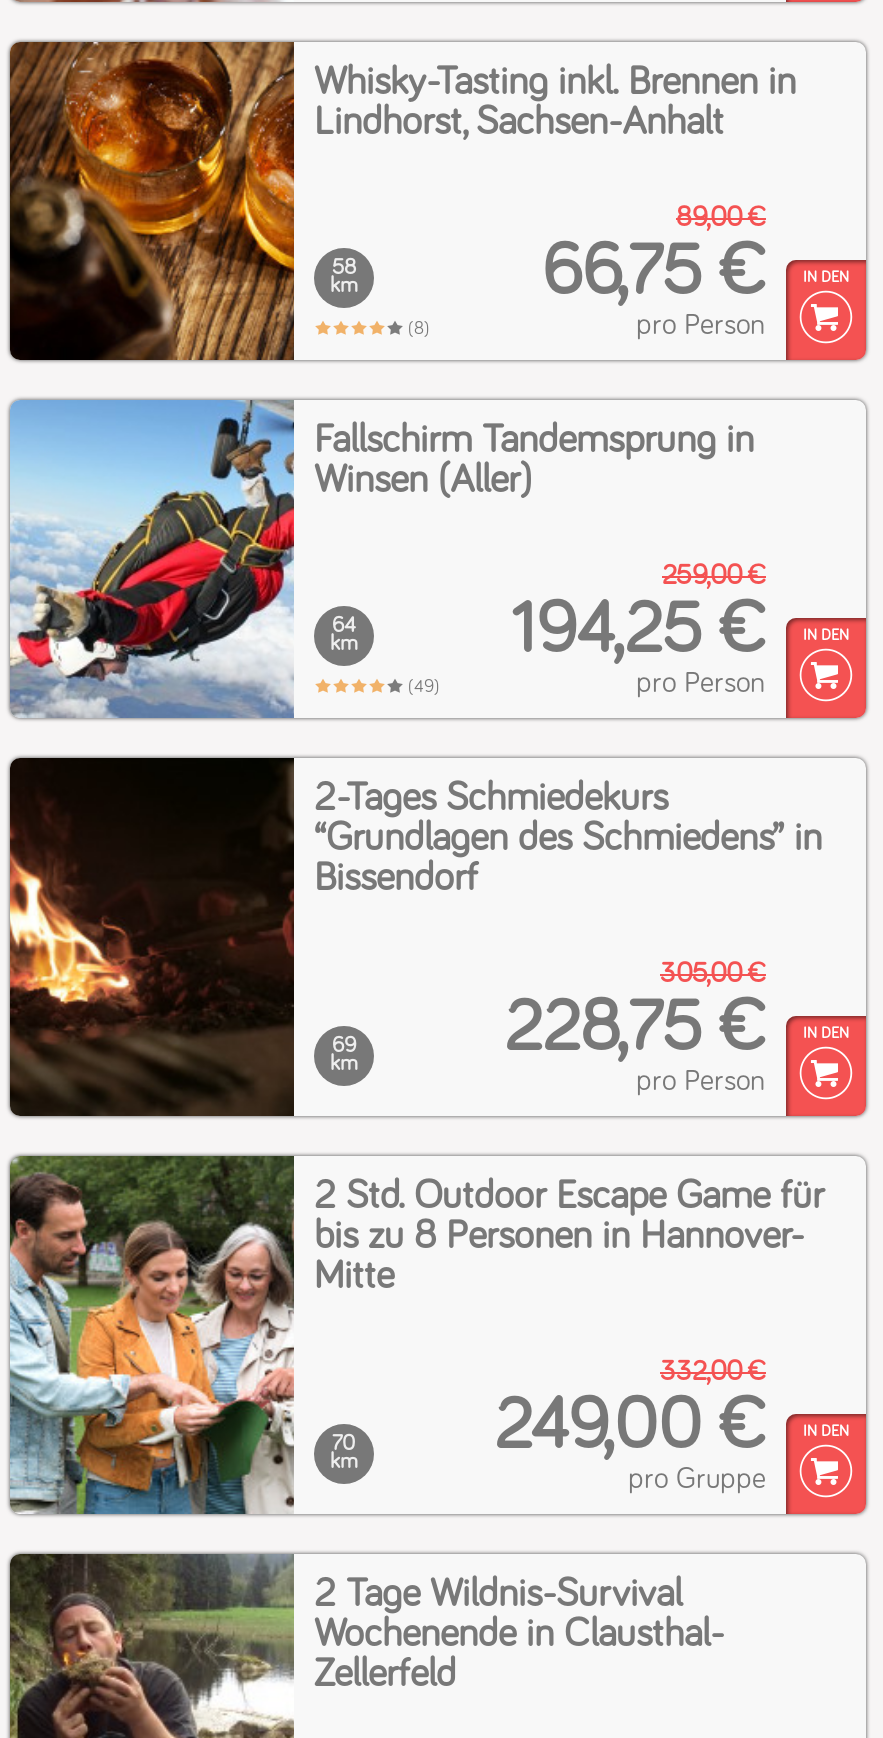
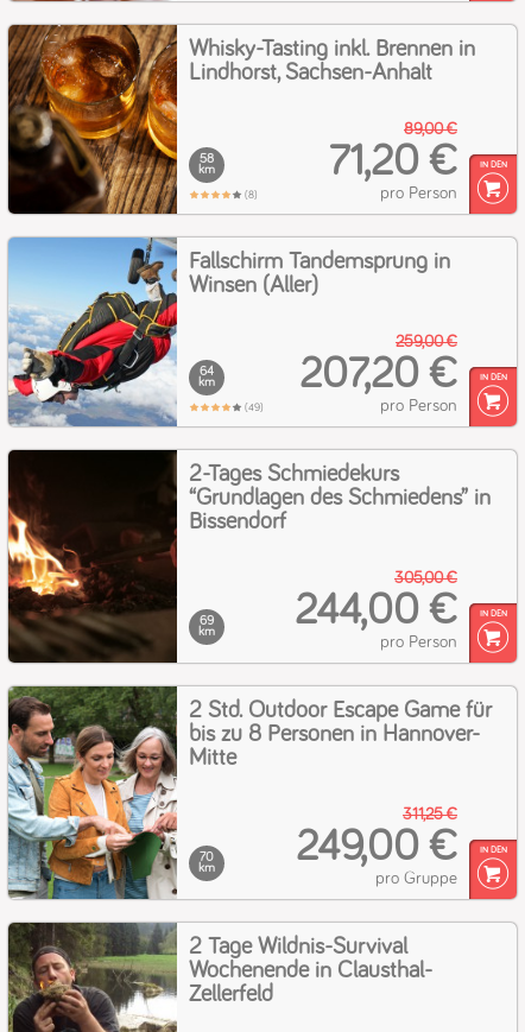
- 66,75 €
+ 71,20 €

- 194,25 €
+ 207,20 €

- 228,75 €
+ 244,00 €

- 332,00 €
+ 311,25 €
